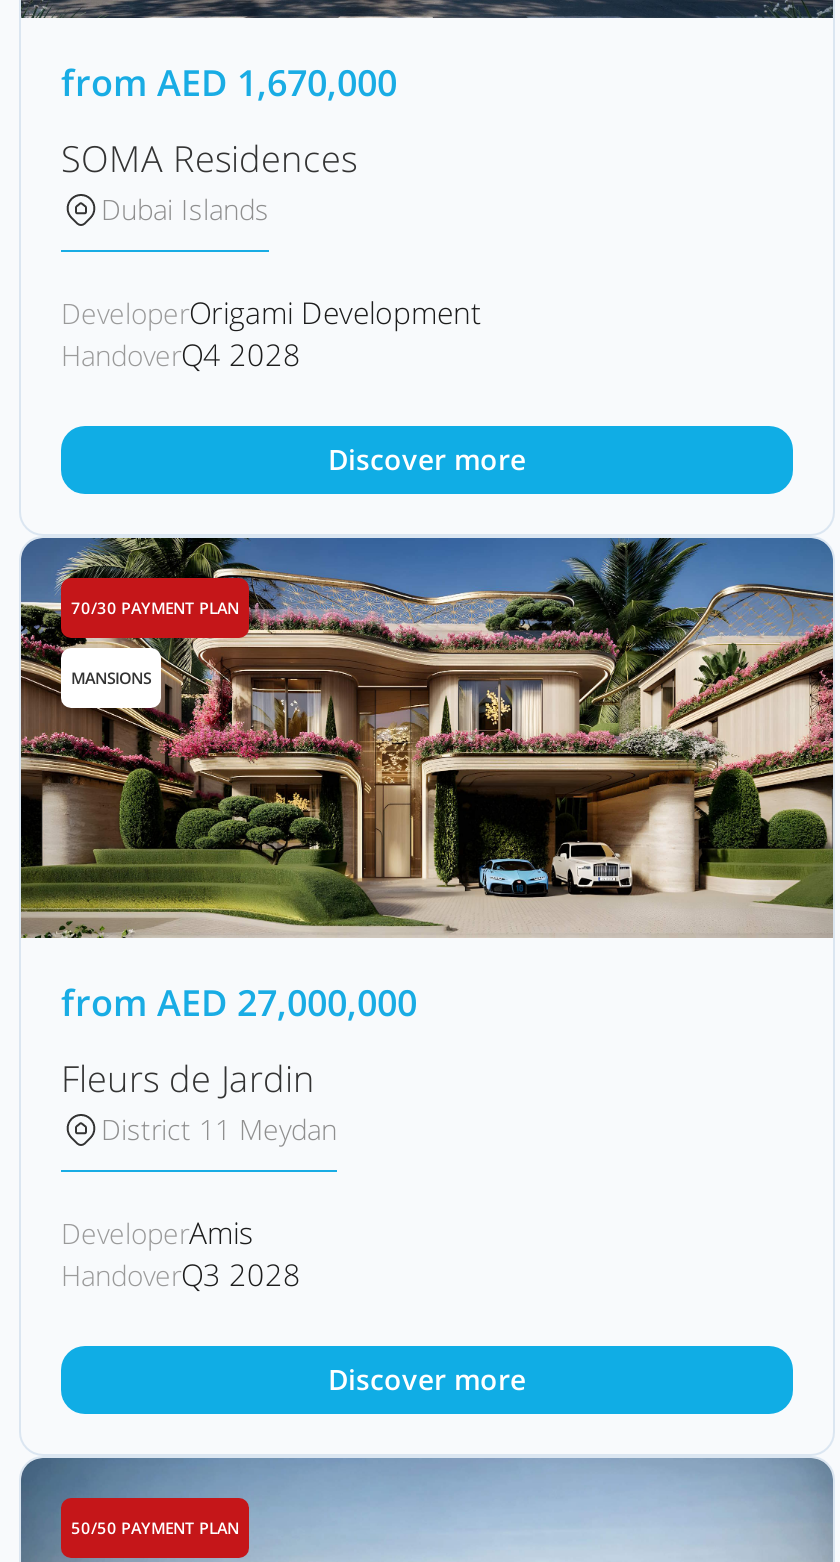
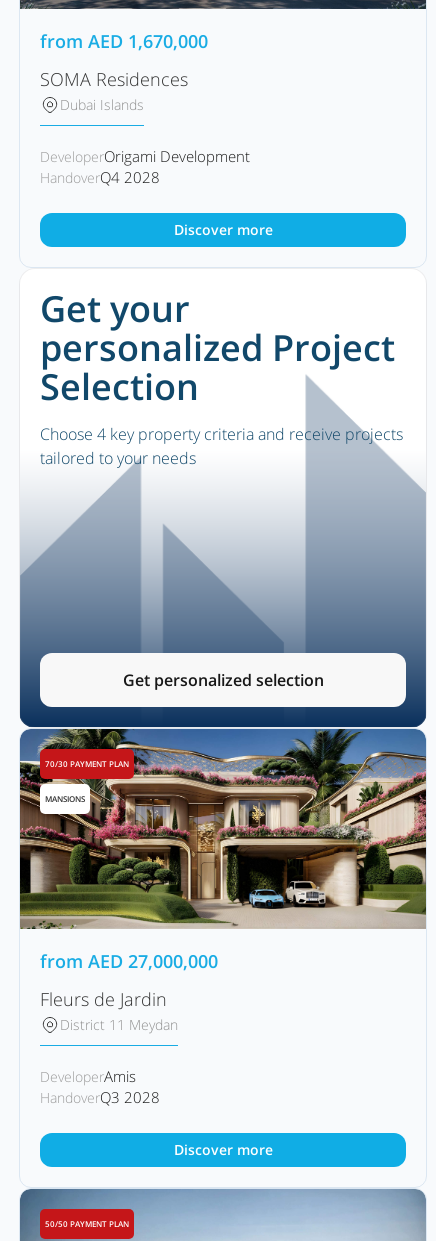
+ [image]
+ Get your
+ personalized Project
+ Selection
+ Choose 4 key property criteria and receive projects
+ tailored to your needs

+ Get personalized selection
